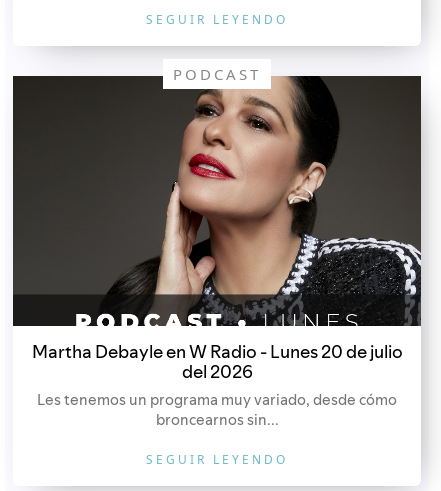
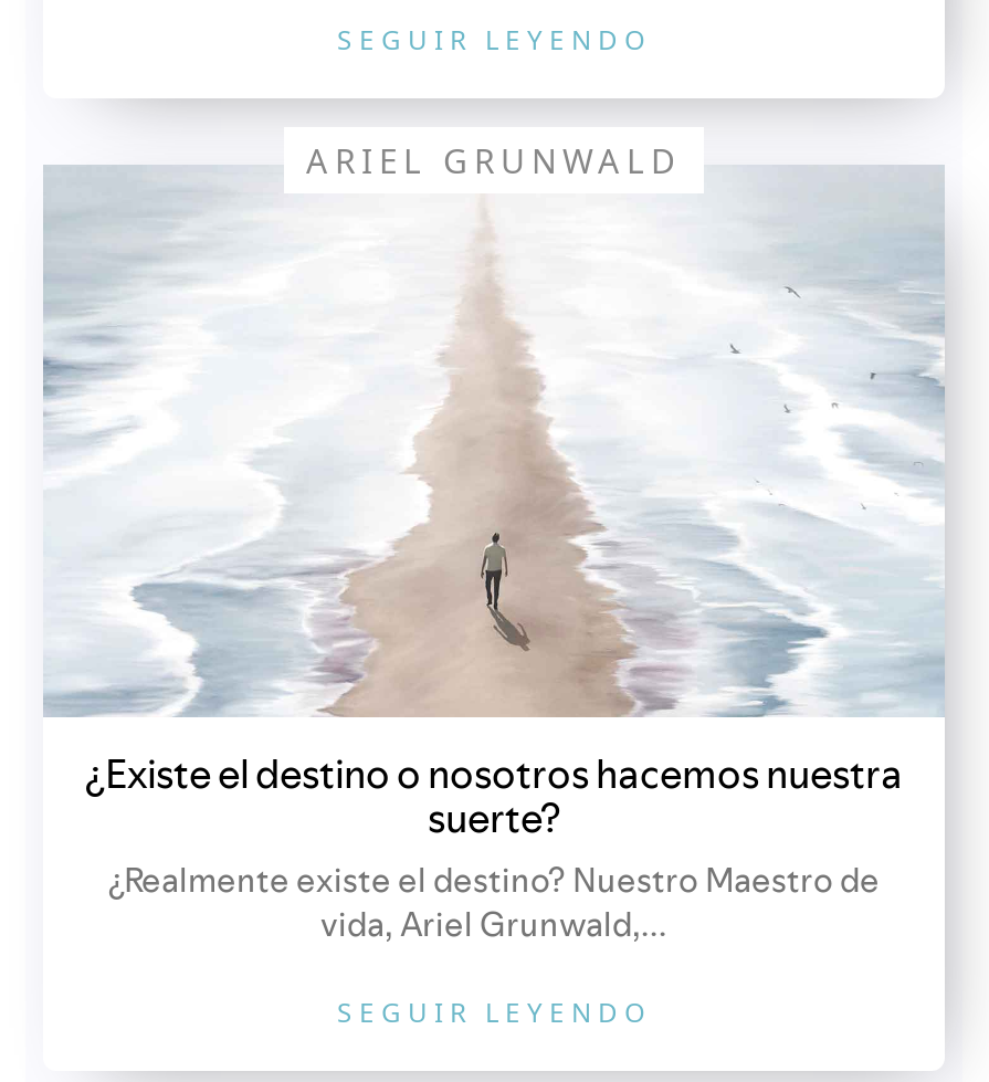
- [image]
- PODCAST
+ [image]
+ ARIEL GRUNWALD

- Martha Debayle en W Radio - Lunes 20 de julio
- del 2026
- Les tenemos un programa muy variado, desde cómo
- broncearnos sin...
+ ¿Existe el destino o nosotros hacemos nuestra
+ suerte?
+ ¿Realmente existe el destino? Nuestro Maestro de
+ vida, Ariel Grunwald,...
